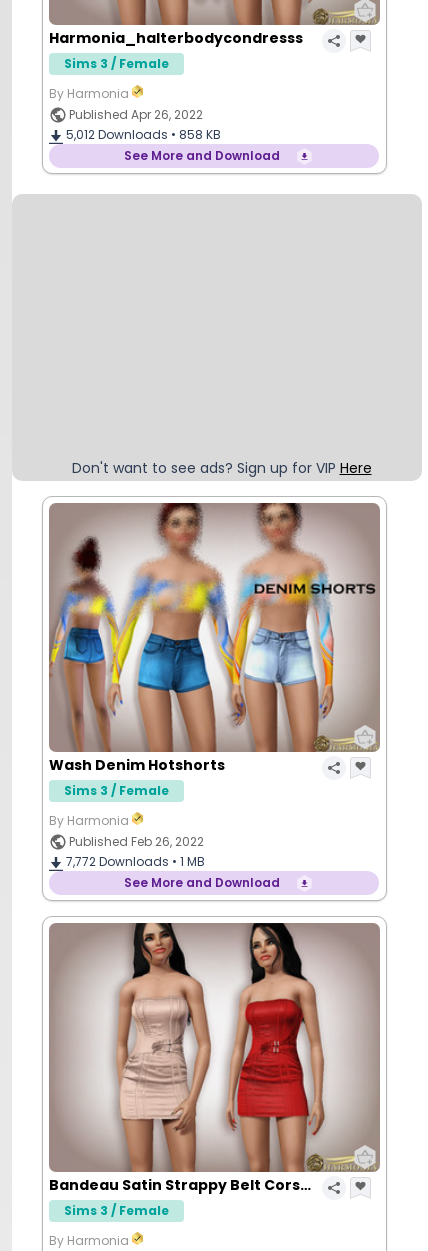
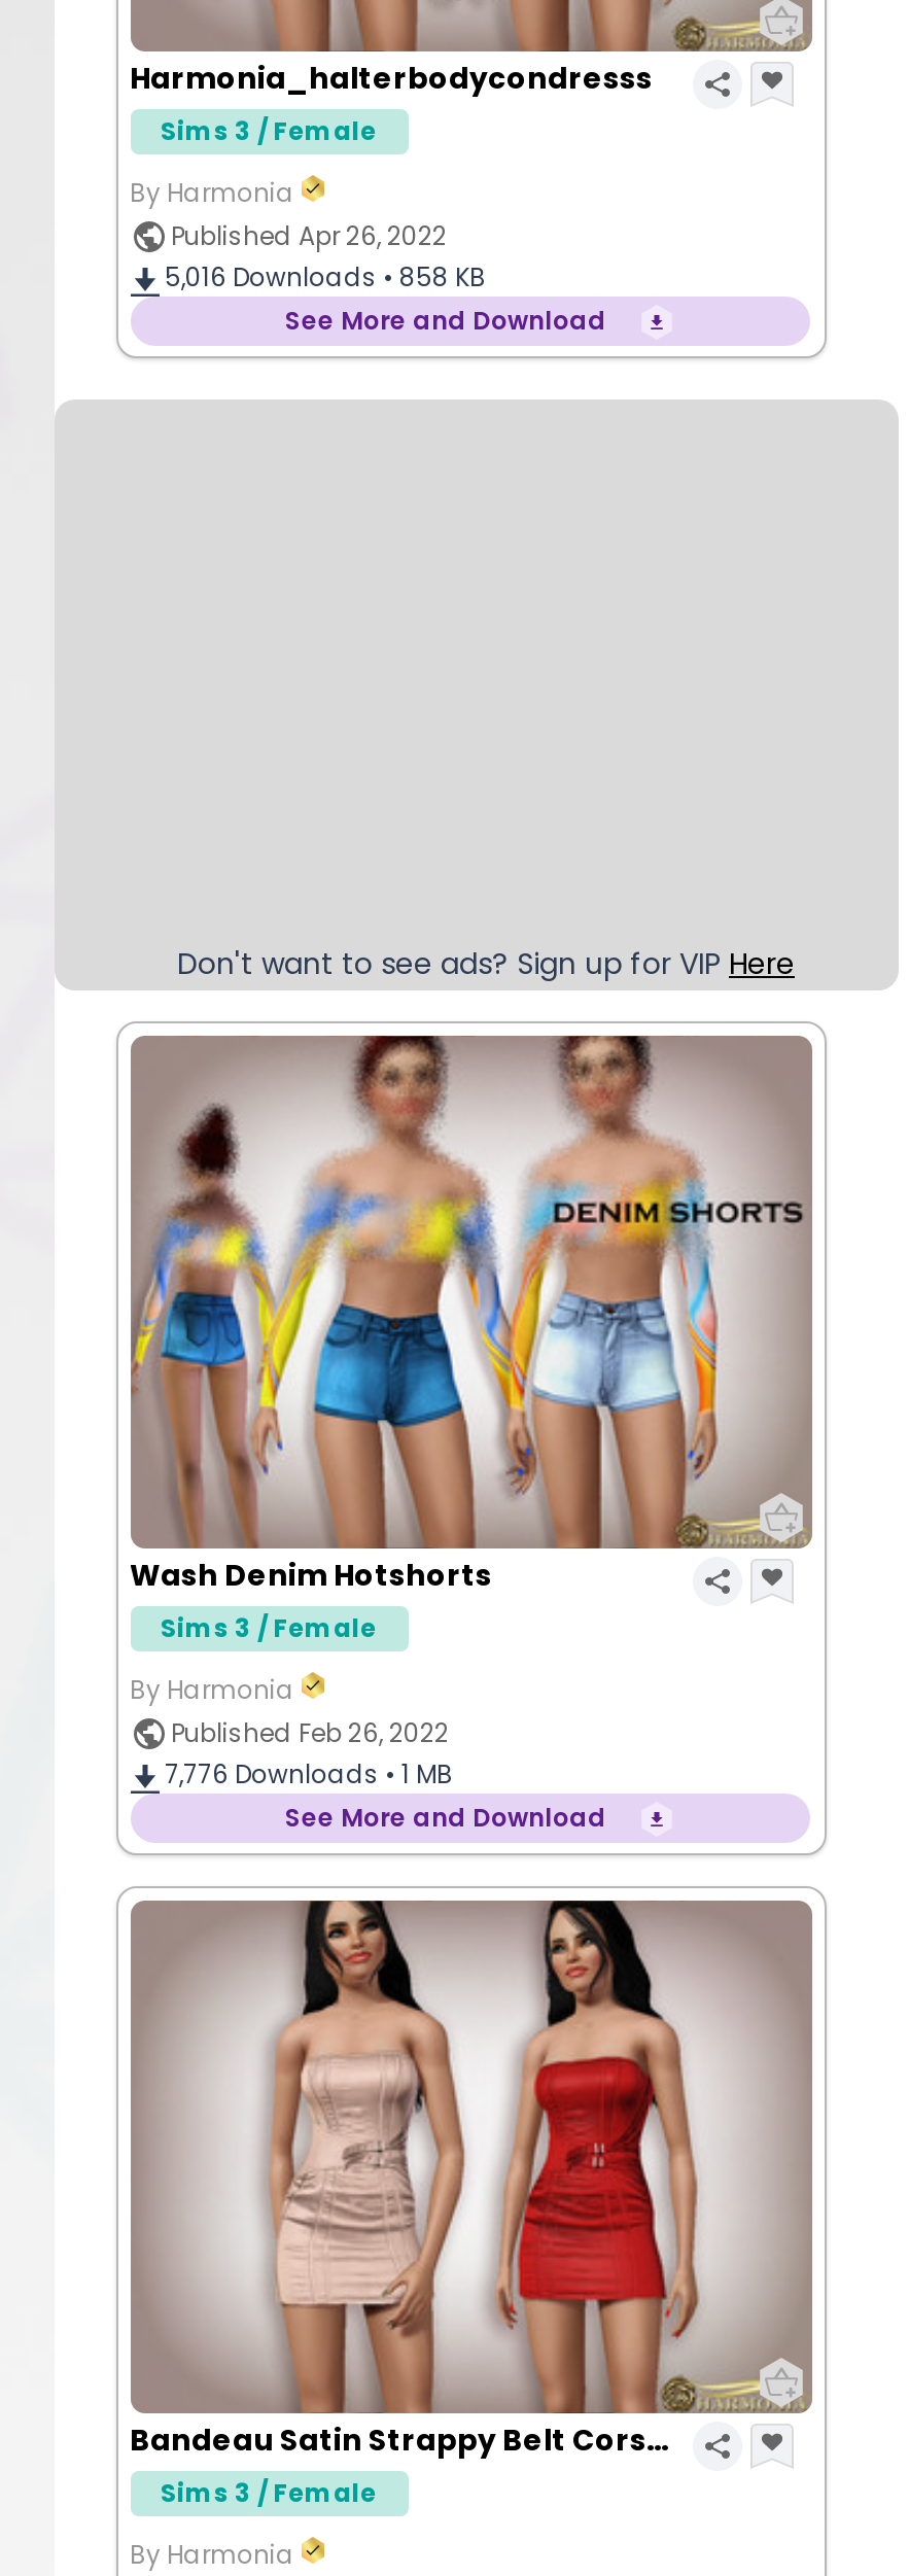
- 5,012 Downloads • 858 KB
+ 5,016 Downloads • 858 KB

- 7,772 Downloads • 1 MB
+ 7,776 Downloads • 1 MB
